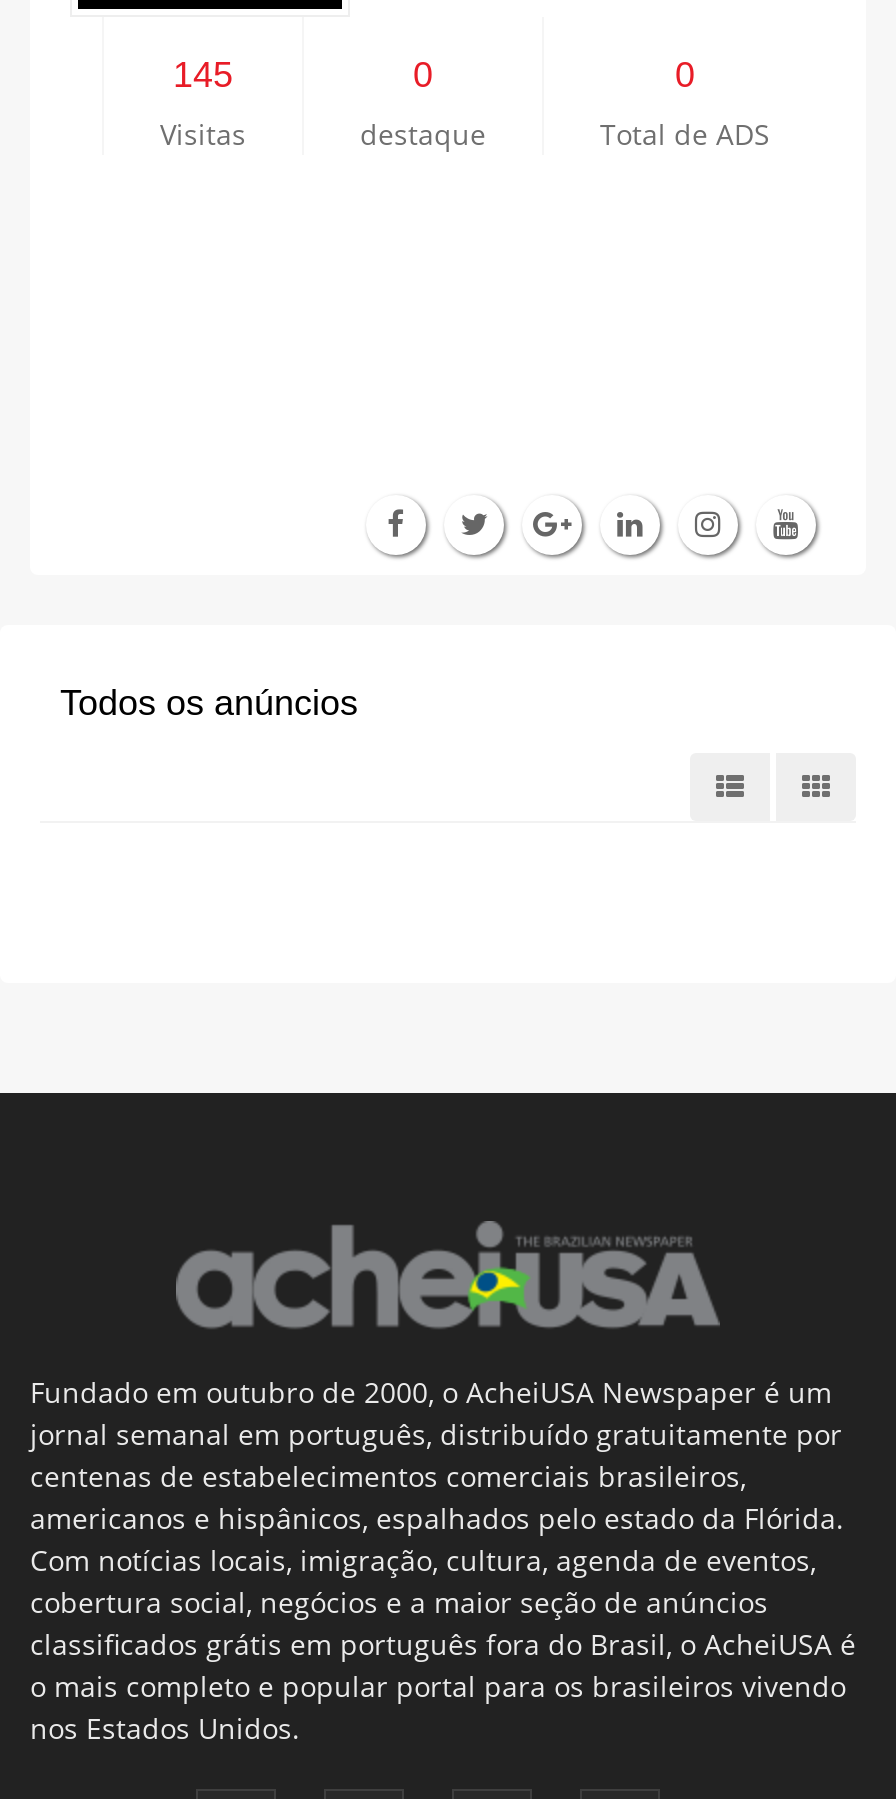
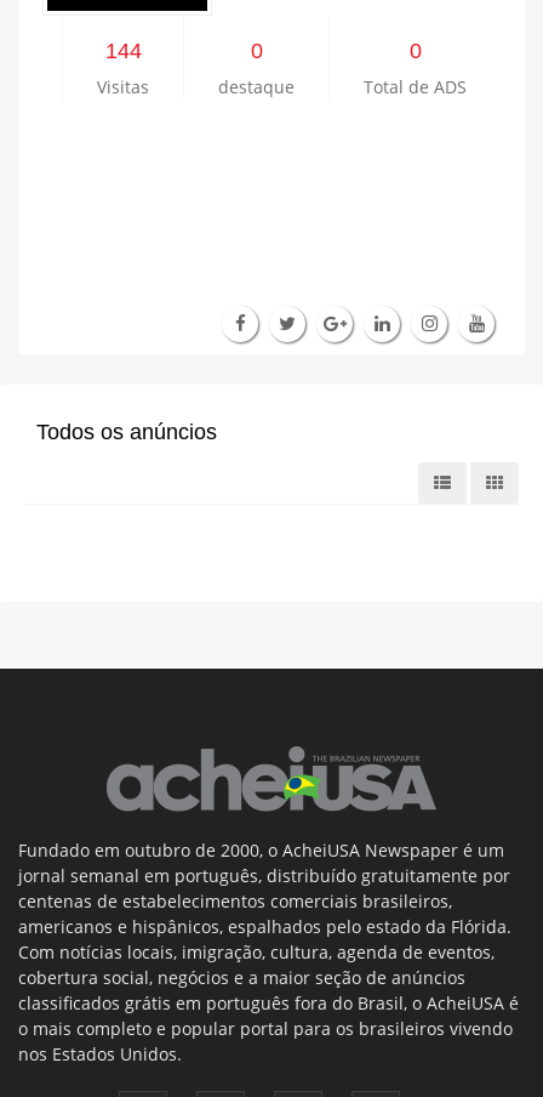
- 145
+ 144
